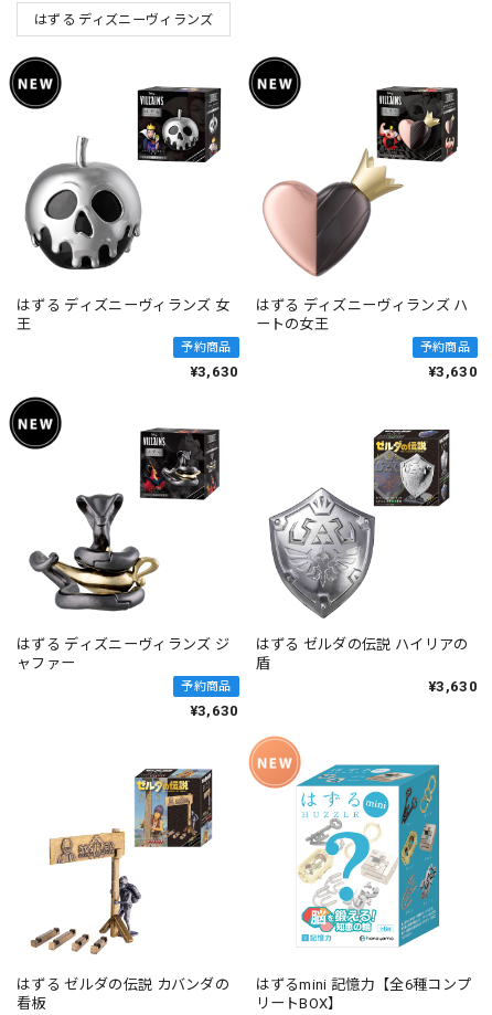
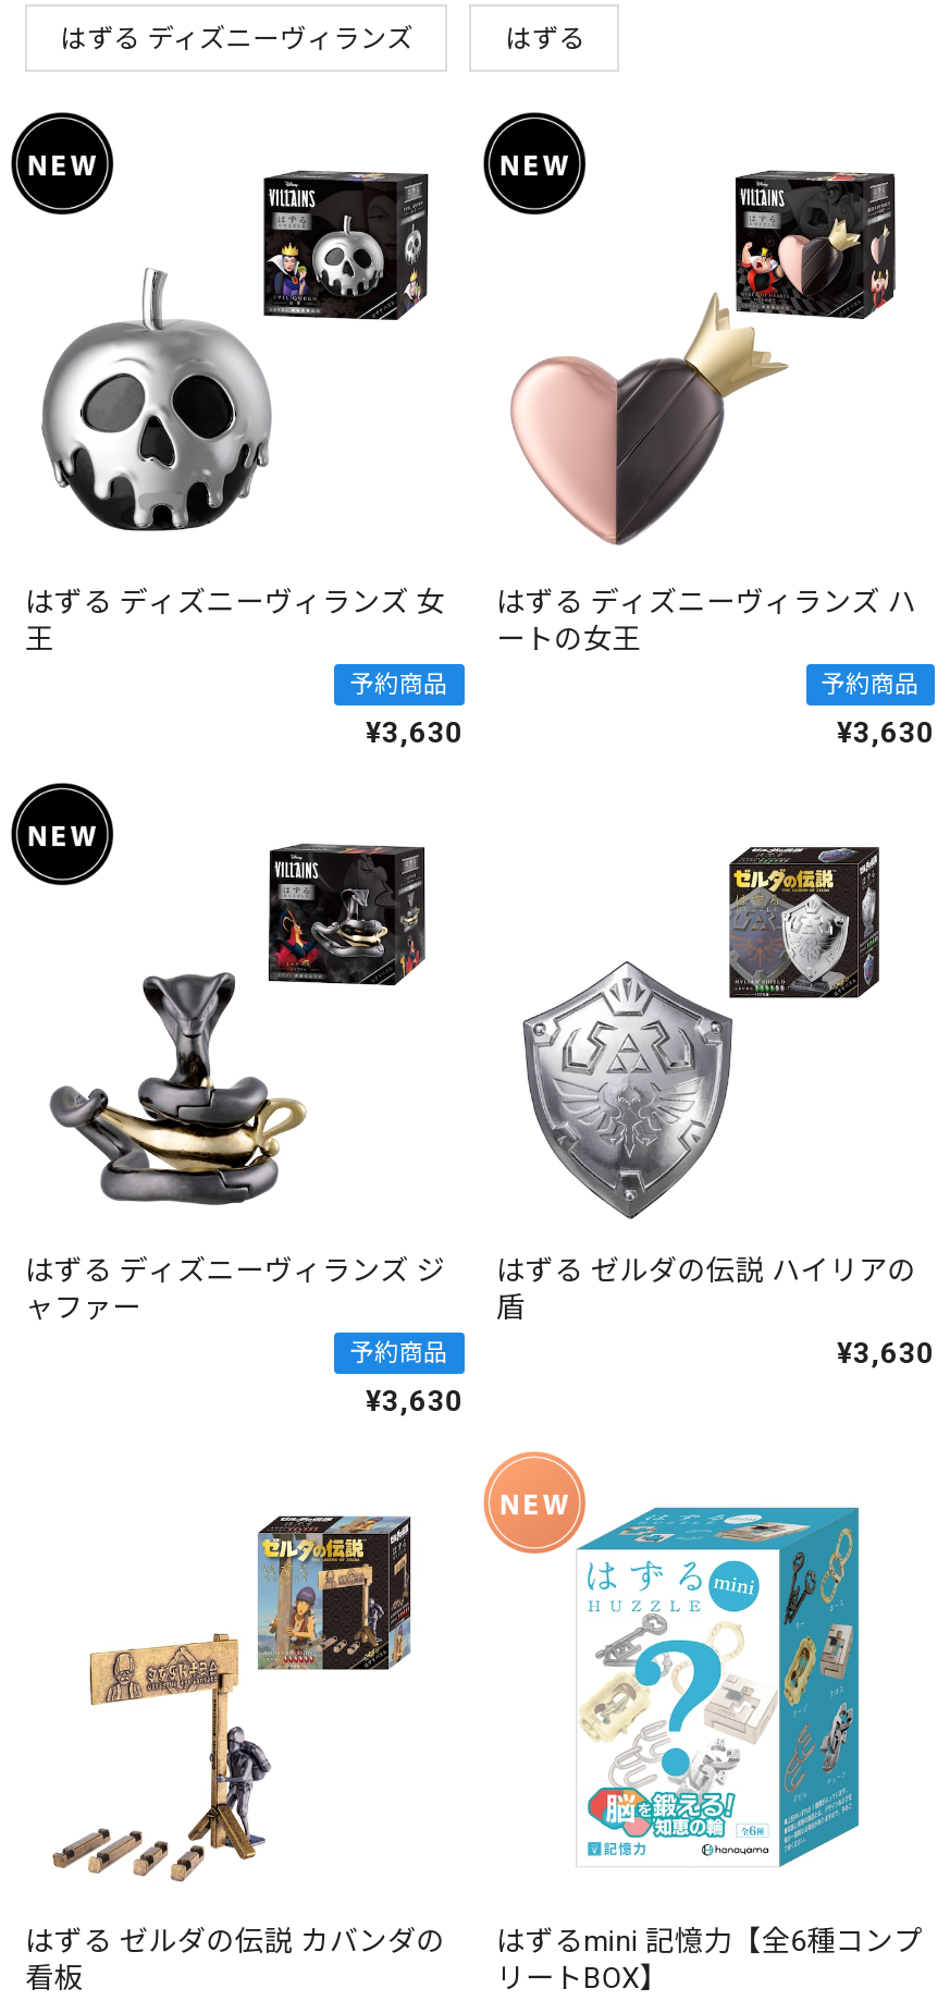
+ はずる
